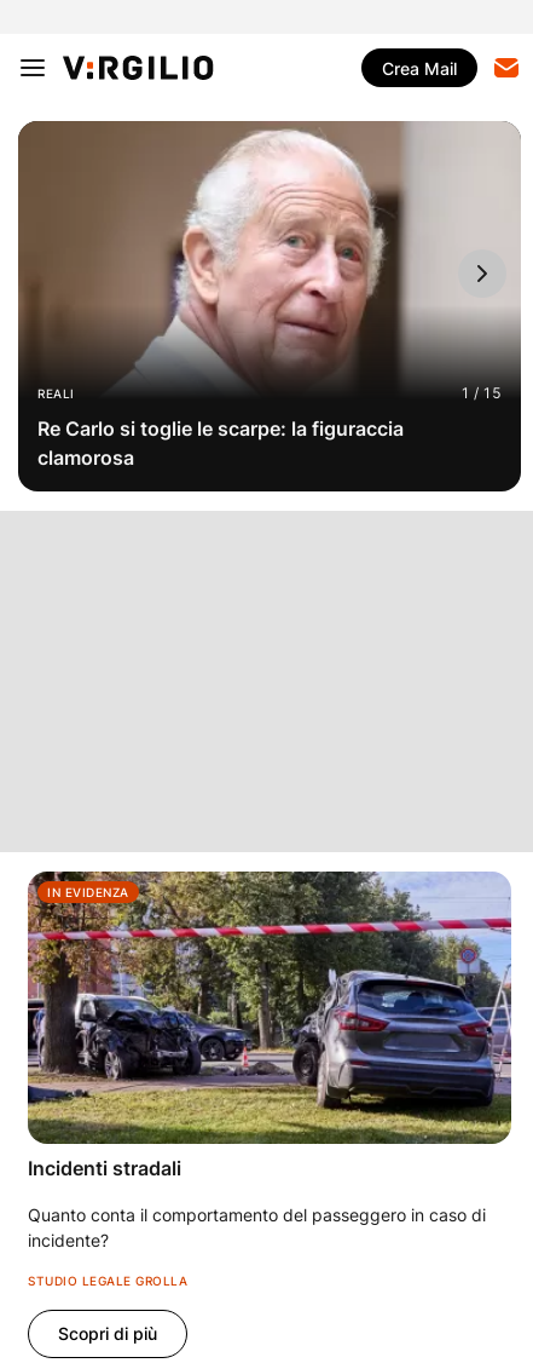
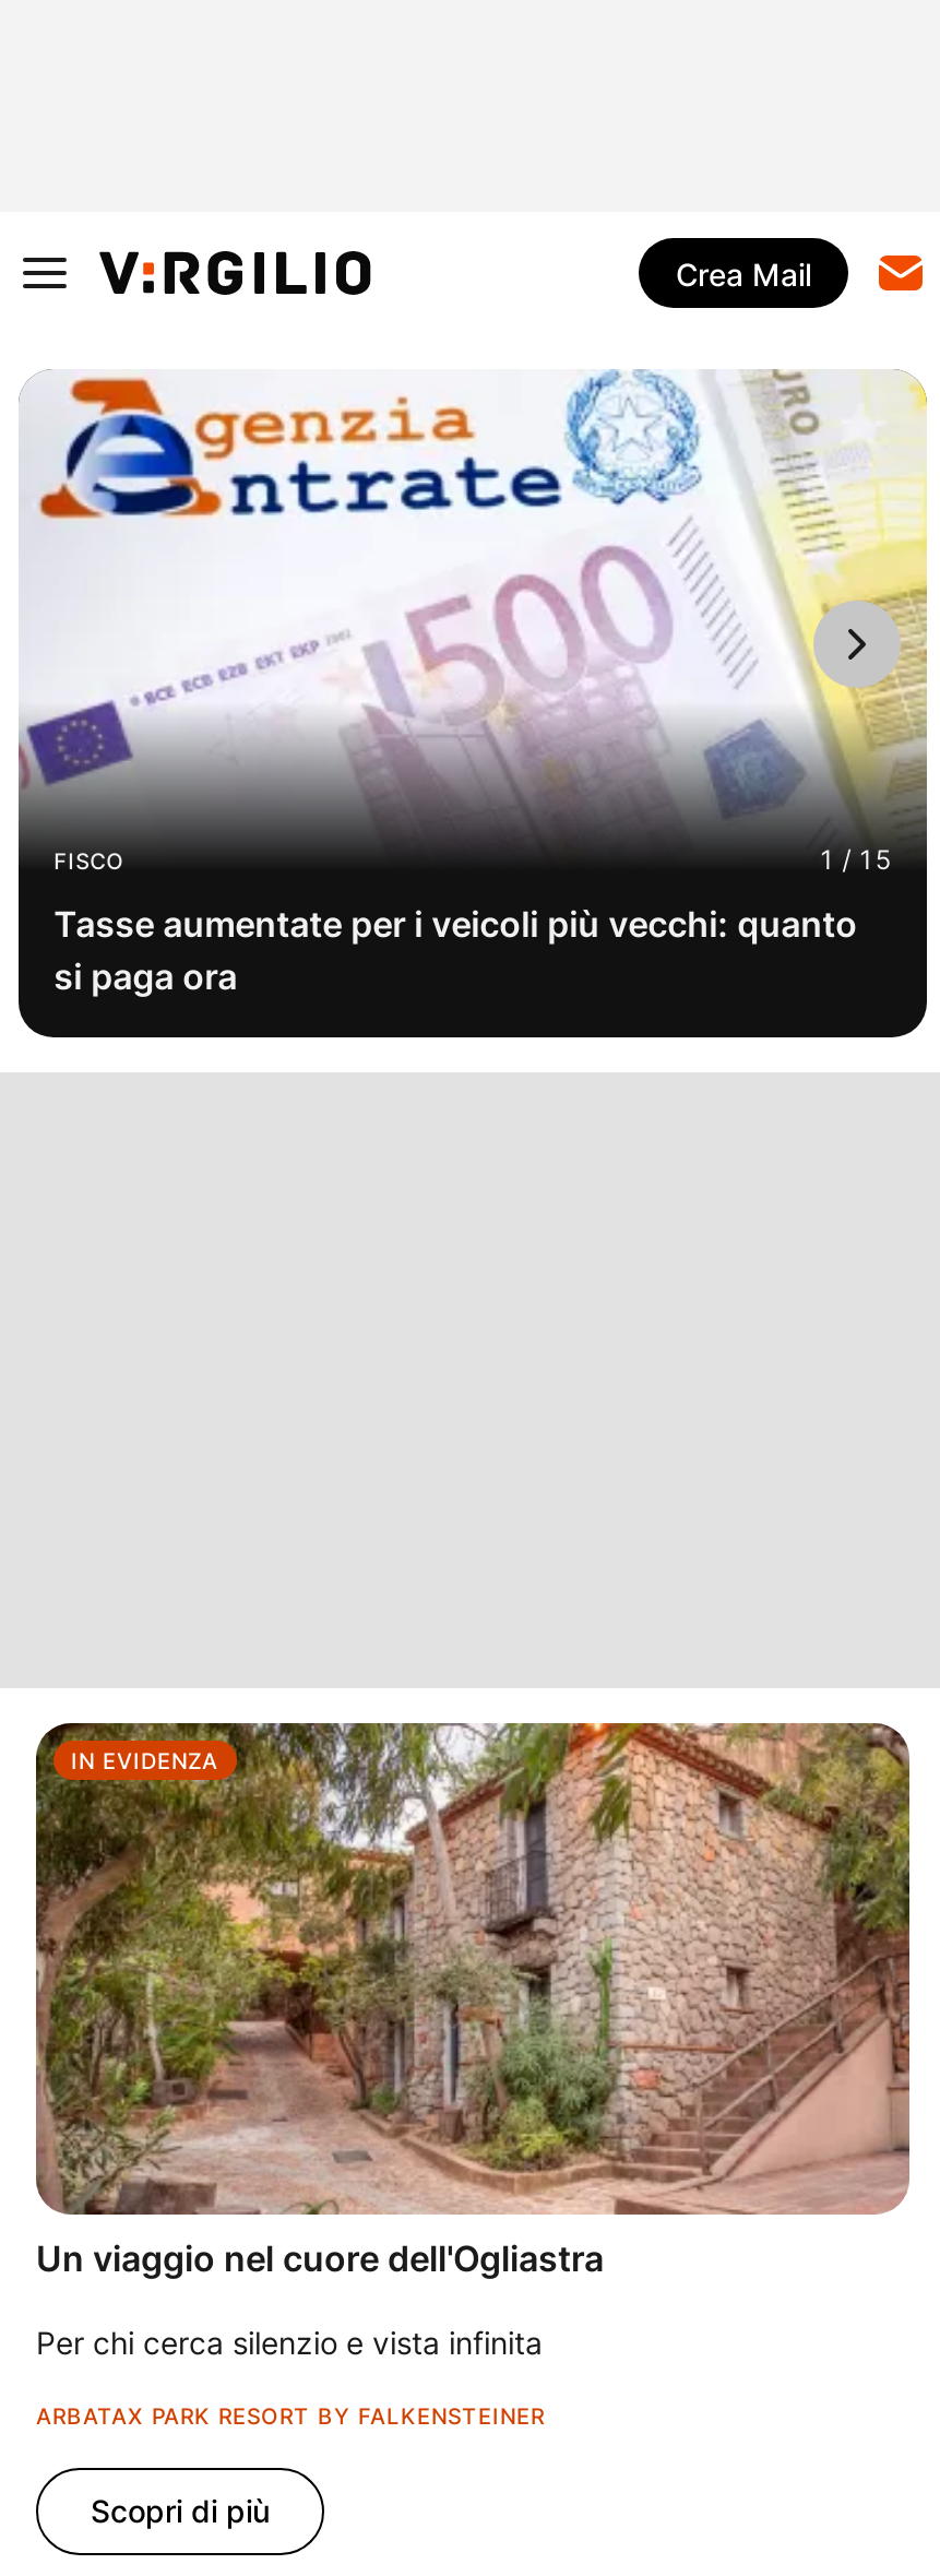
- [image]
- REALI
+ [image]
+ FISCO

- Re Carlo si toglie le scarpe: la figuraccia
- clamorosa
+ Tasse aumentate per i veicoli più vecchi: quanto
+ si paga ora

- [image]
- Incidenti stradali
+ [image]
+ Un viaggio nel cuore dell'Ogliastra

- Quanto conta il comportamento del passeggero in caso di
- incidente?
+ Per chi cerca silenzio e vista infinita

- STUDIO LEGALE GROLLA
+ ARBATAX PARK RESORT BY FALKENSTEINER
